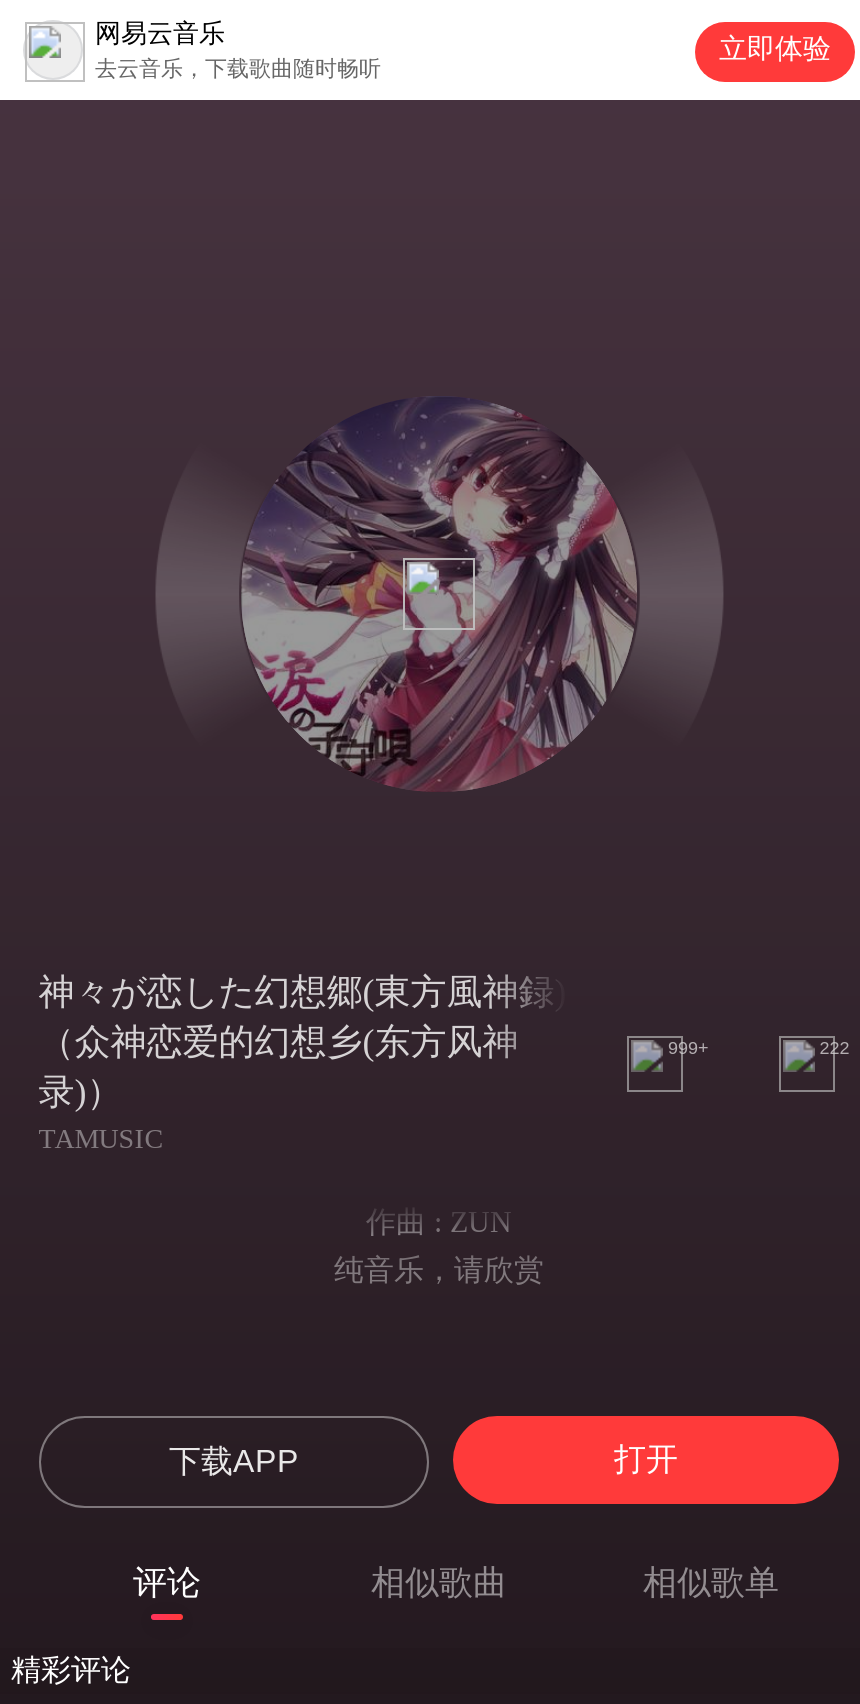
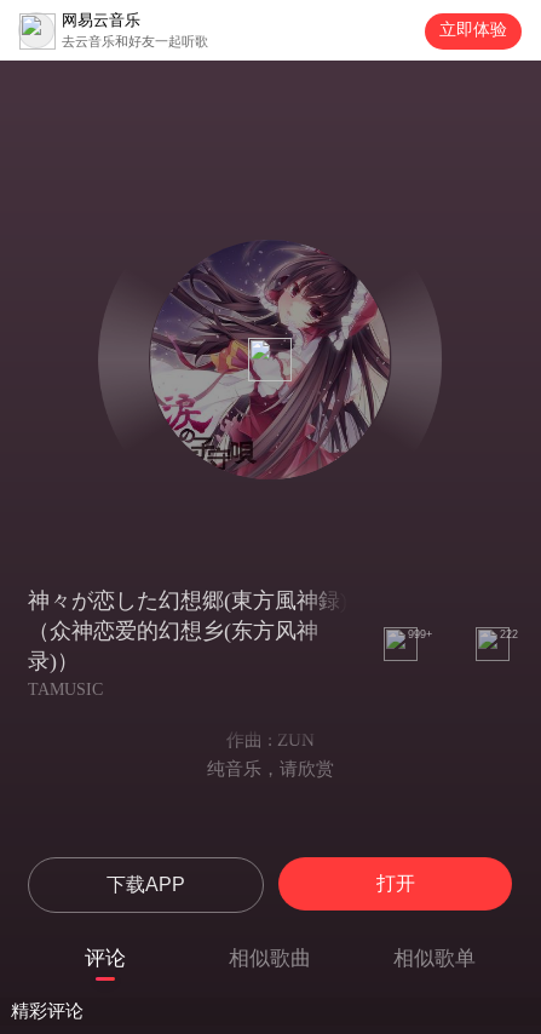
- 去云音乐，下载歌曲随时畅听
+ 去云音乐和好友一起听歌
